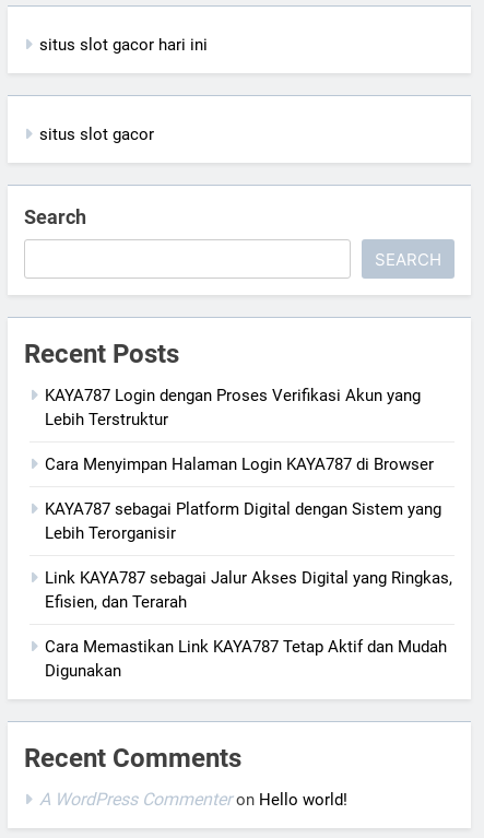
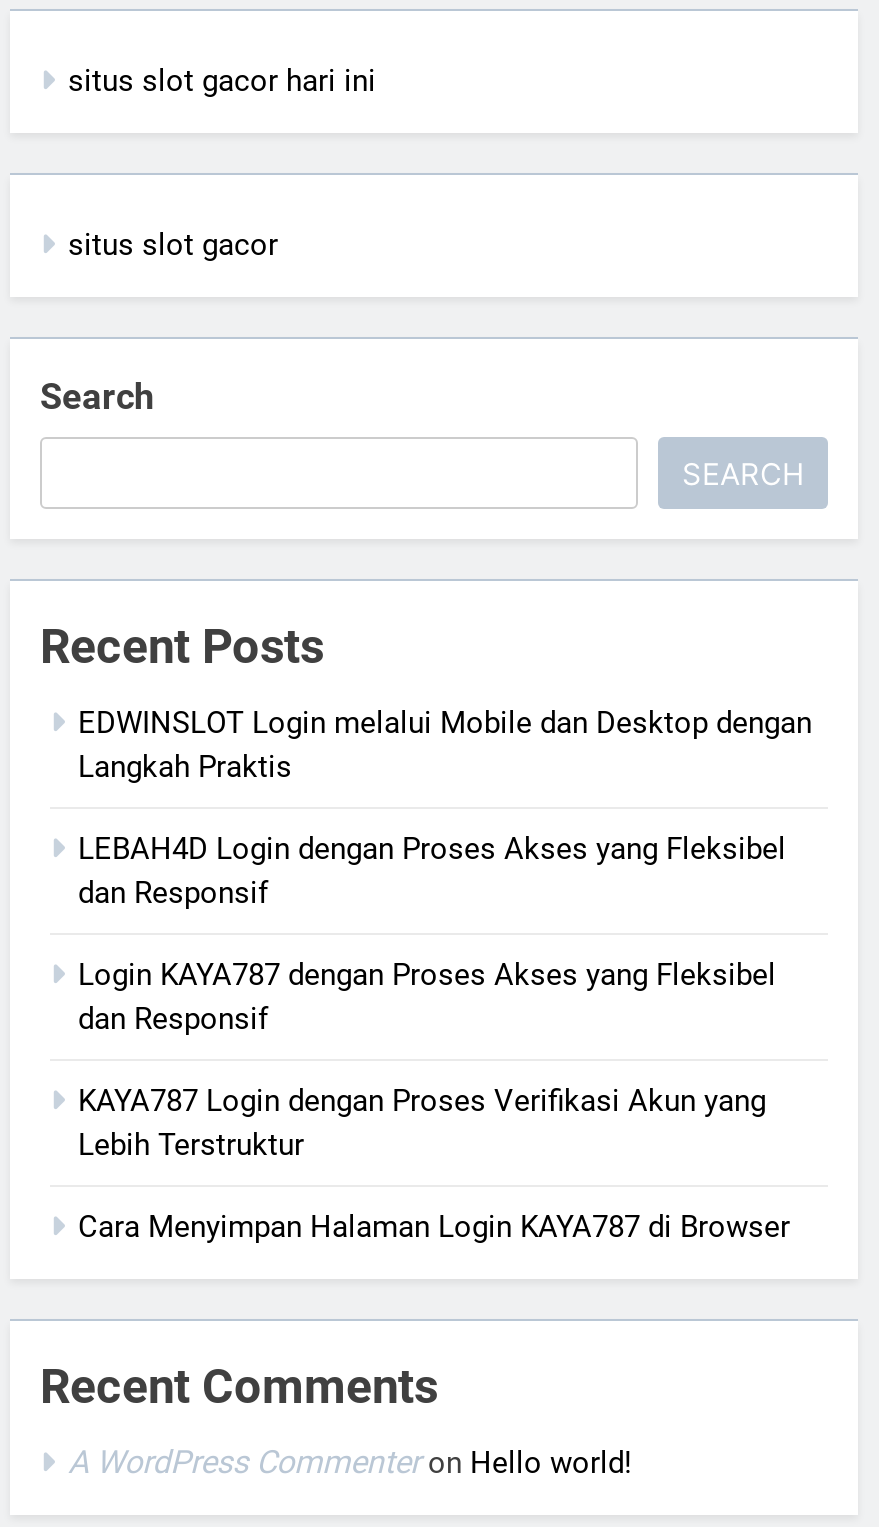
+ EDWINSLOT Login melalui Mobile dan Desktop dengan
+ Langkah Praktis
+ LEBAH4D Login dengan Proses Akses yang Fleksibel
+ dan Responsif
+ Login KAYA787 dengan Proses Akses yang Fleksibel
+ dan Responsif

moved down: KAYA787 Login dengan Proses Verifikasi Akun yang | Lebih Terstruktur | Cara Menyimpan Halaman Login KAYA787 di Browser

- KAYA787 sebagai Platform Digital dengan Sistem yang
- Lebih Terorganisir
- Link KAYA787 sebagai Jalur Akses Digital yang Ringkas,
- Efisien, dan Terarah
- Cara Memastikan Link KAYA787 Tetap Aktif dan Mudah
- Digunakan
